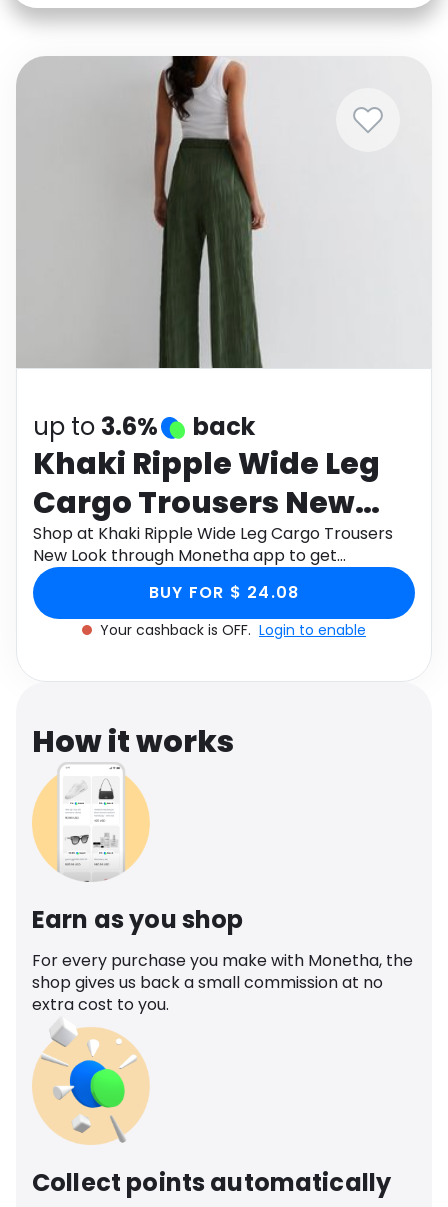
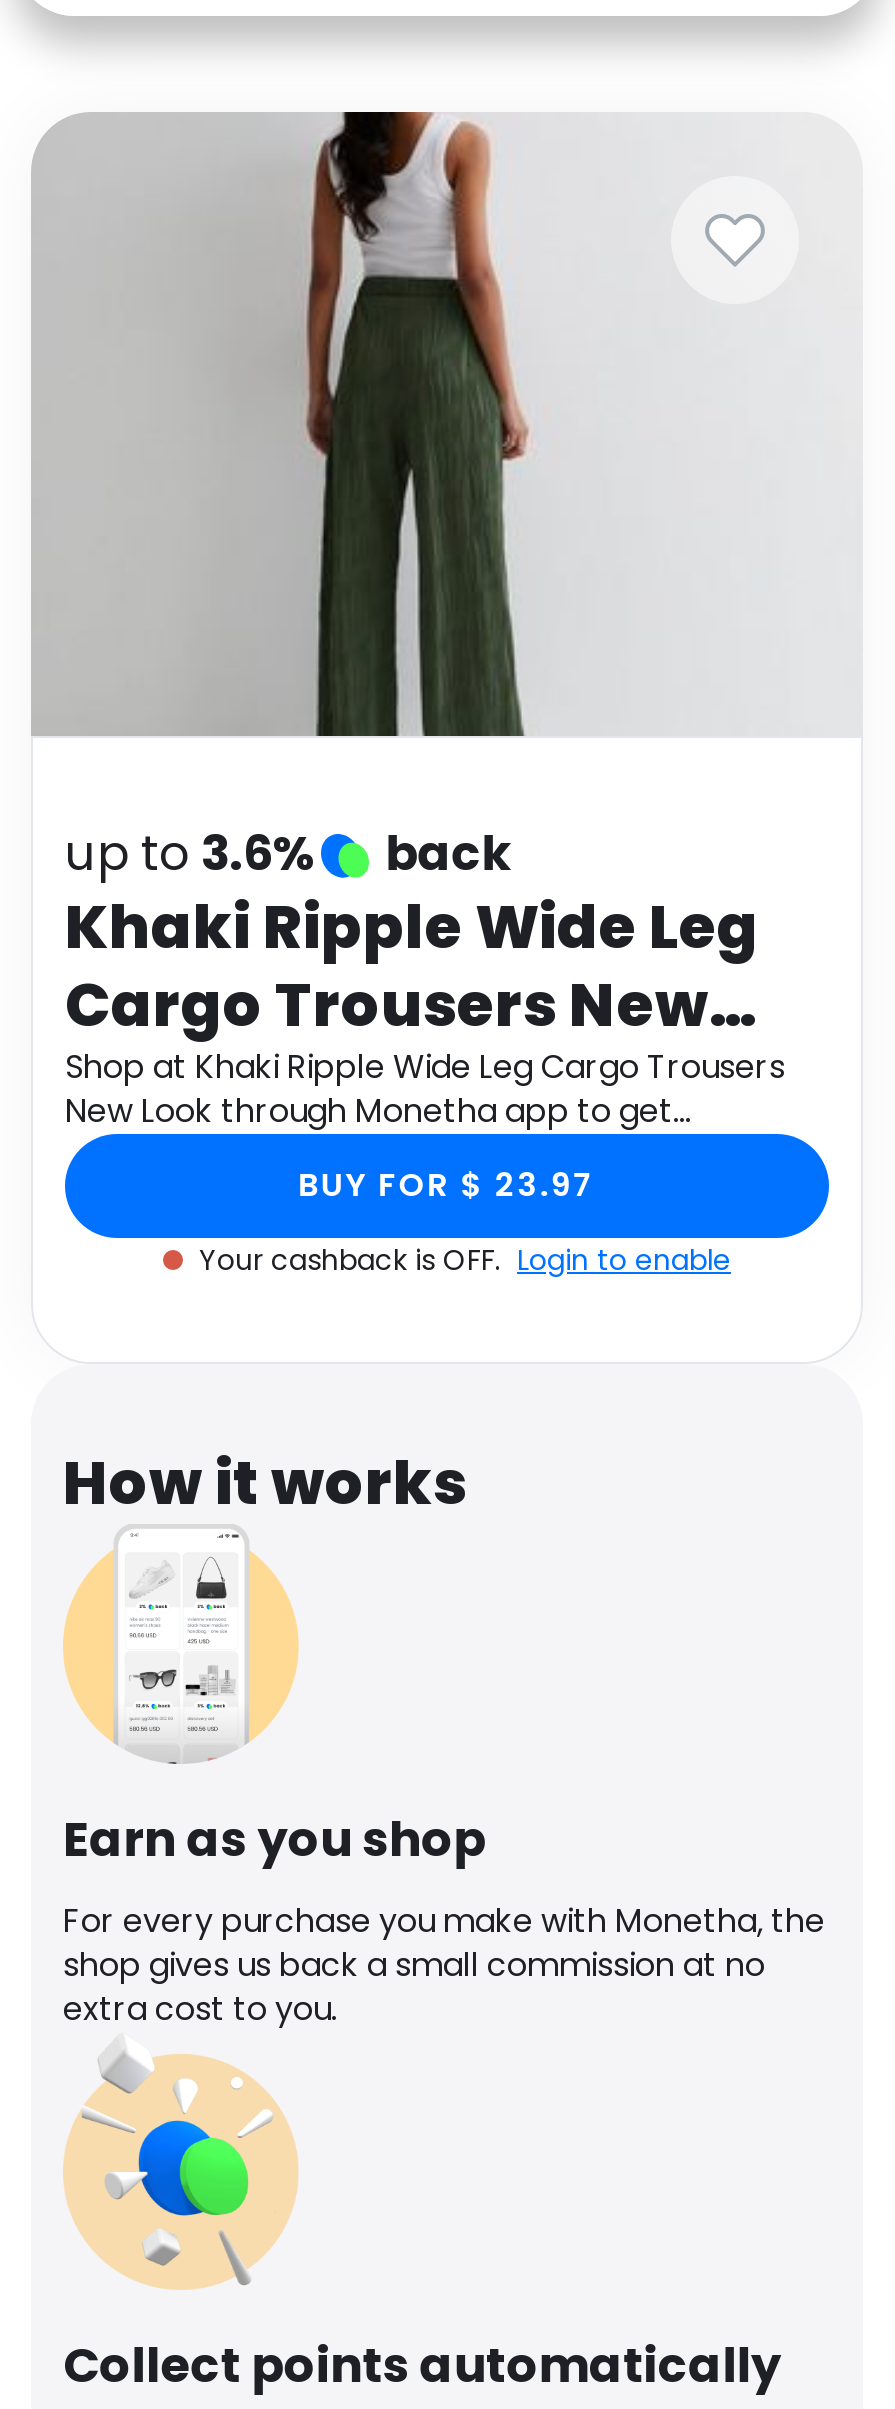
- BUY FOR $ 24.08
+ BUY FOR $ 23.97
